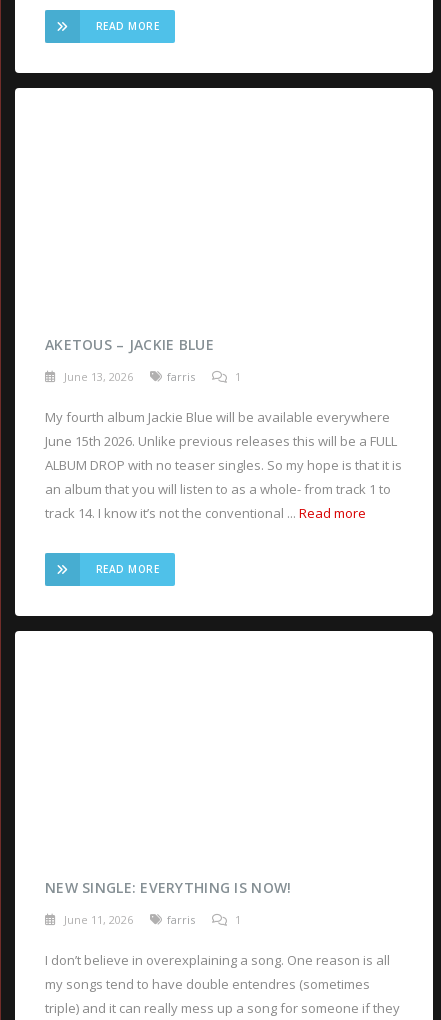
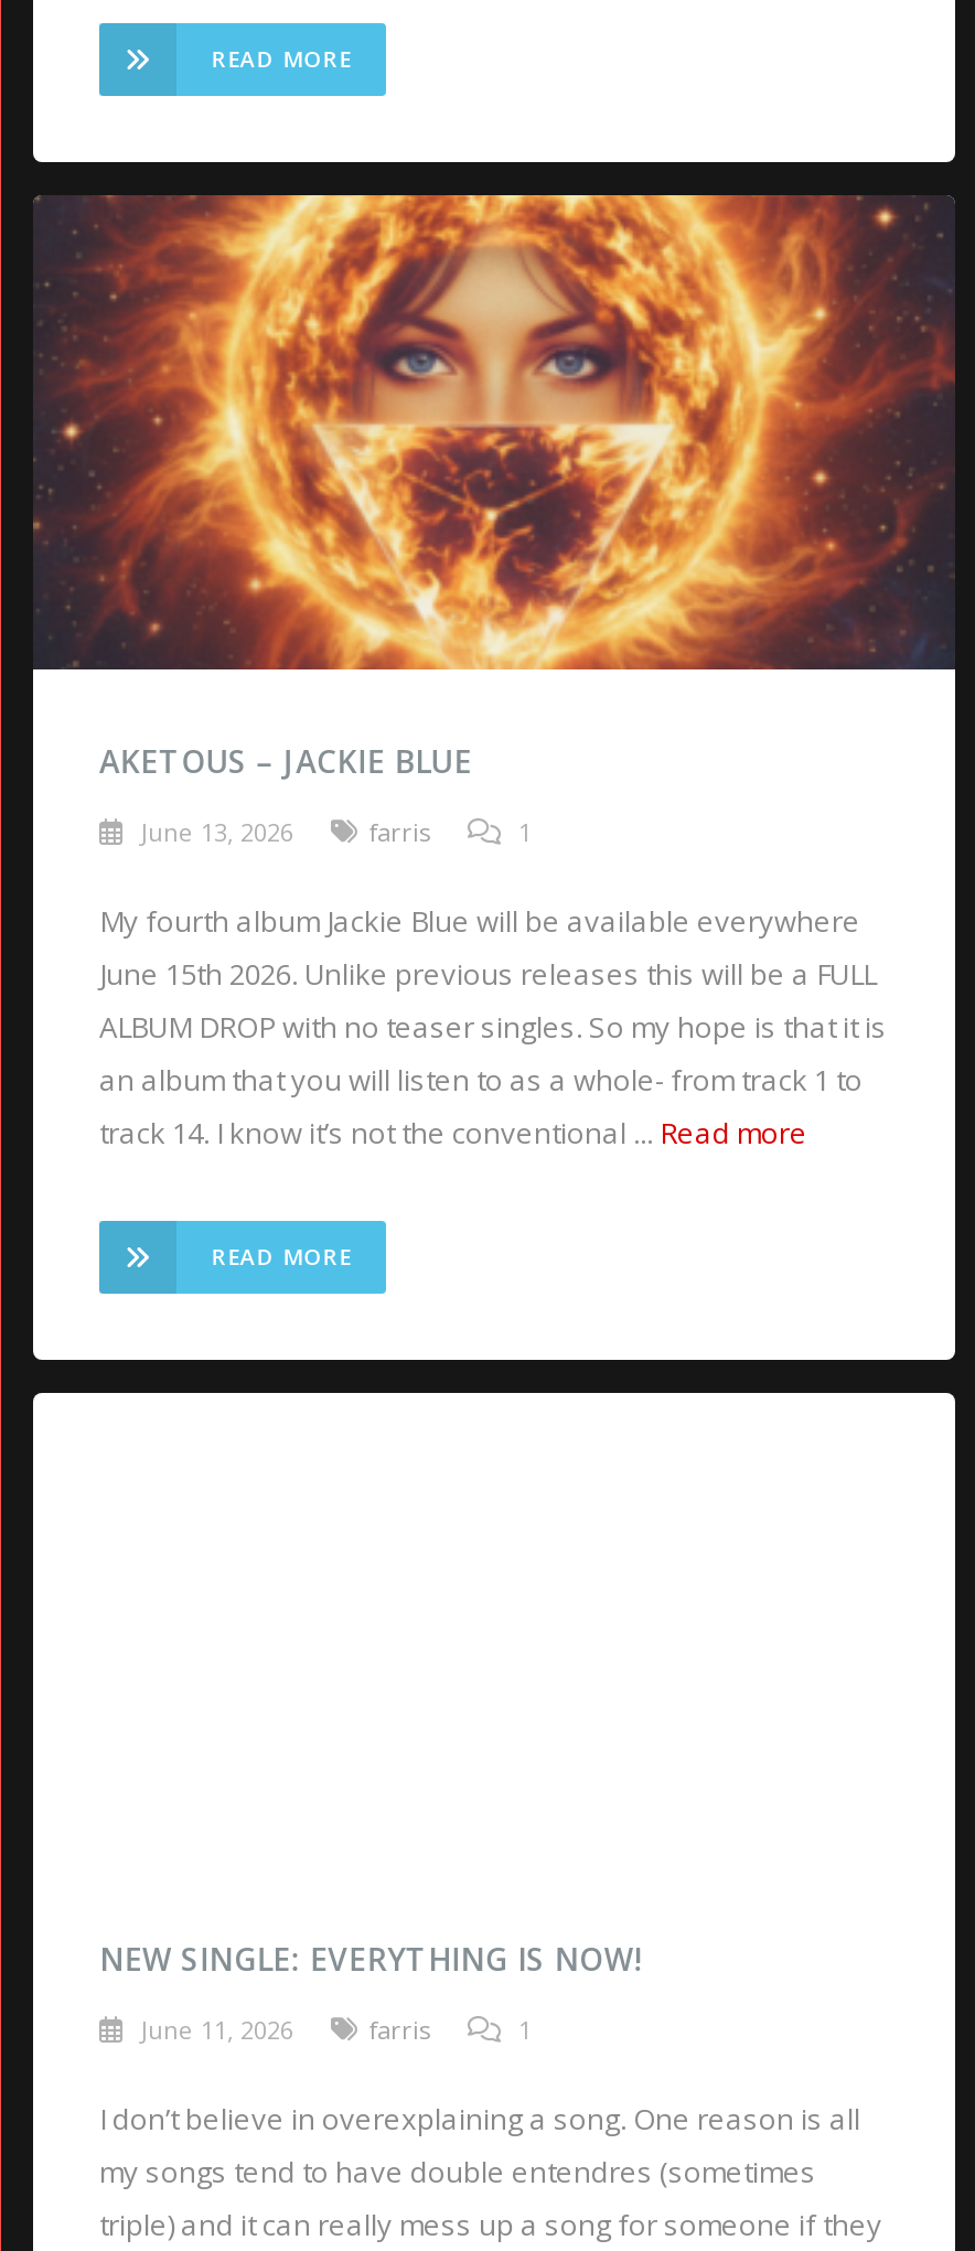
+ [image]
